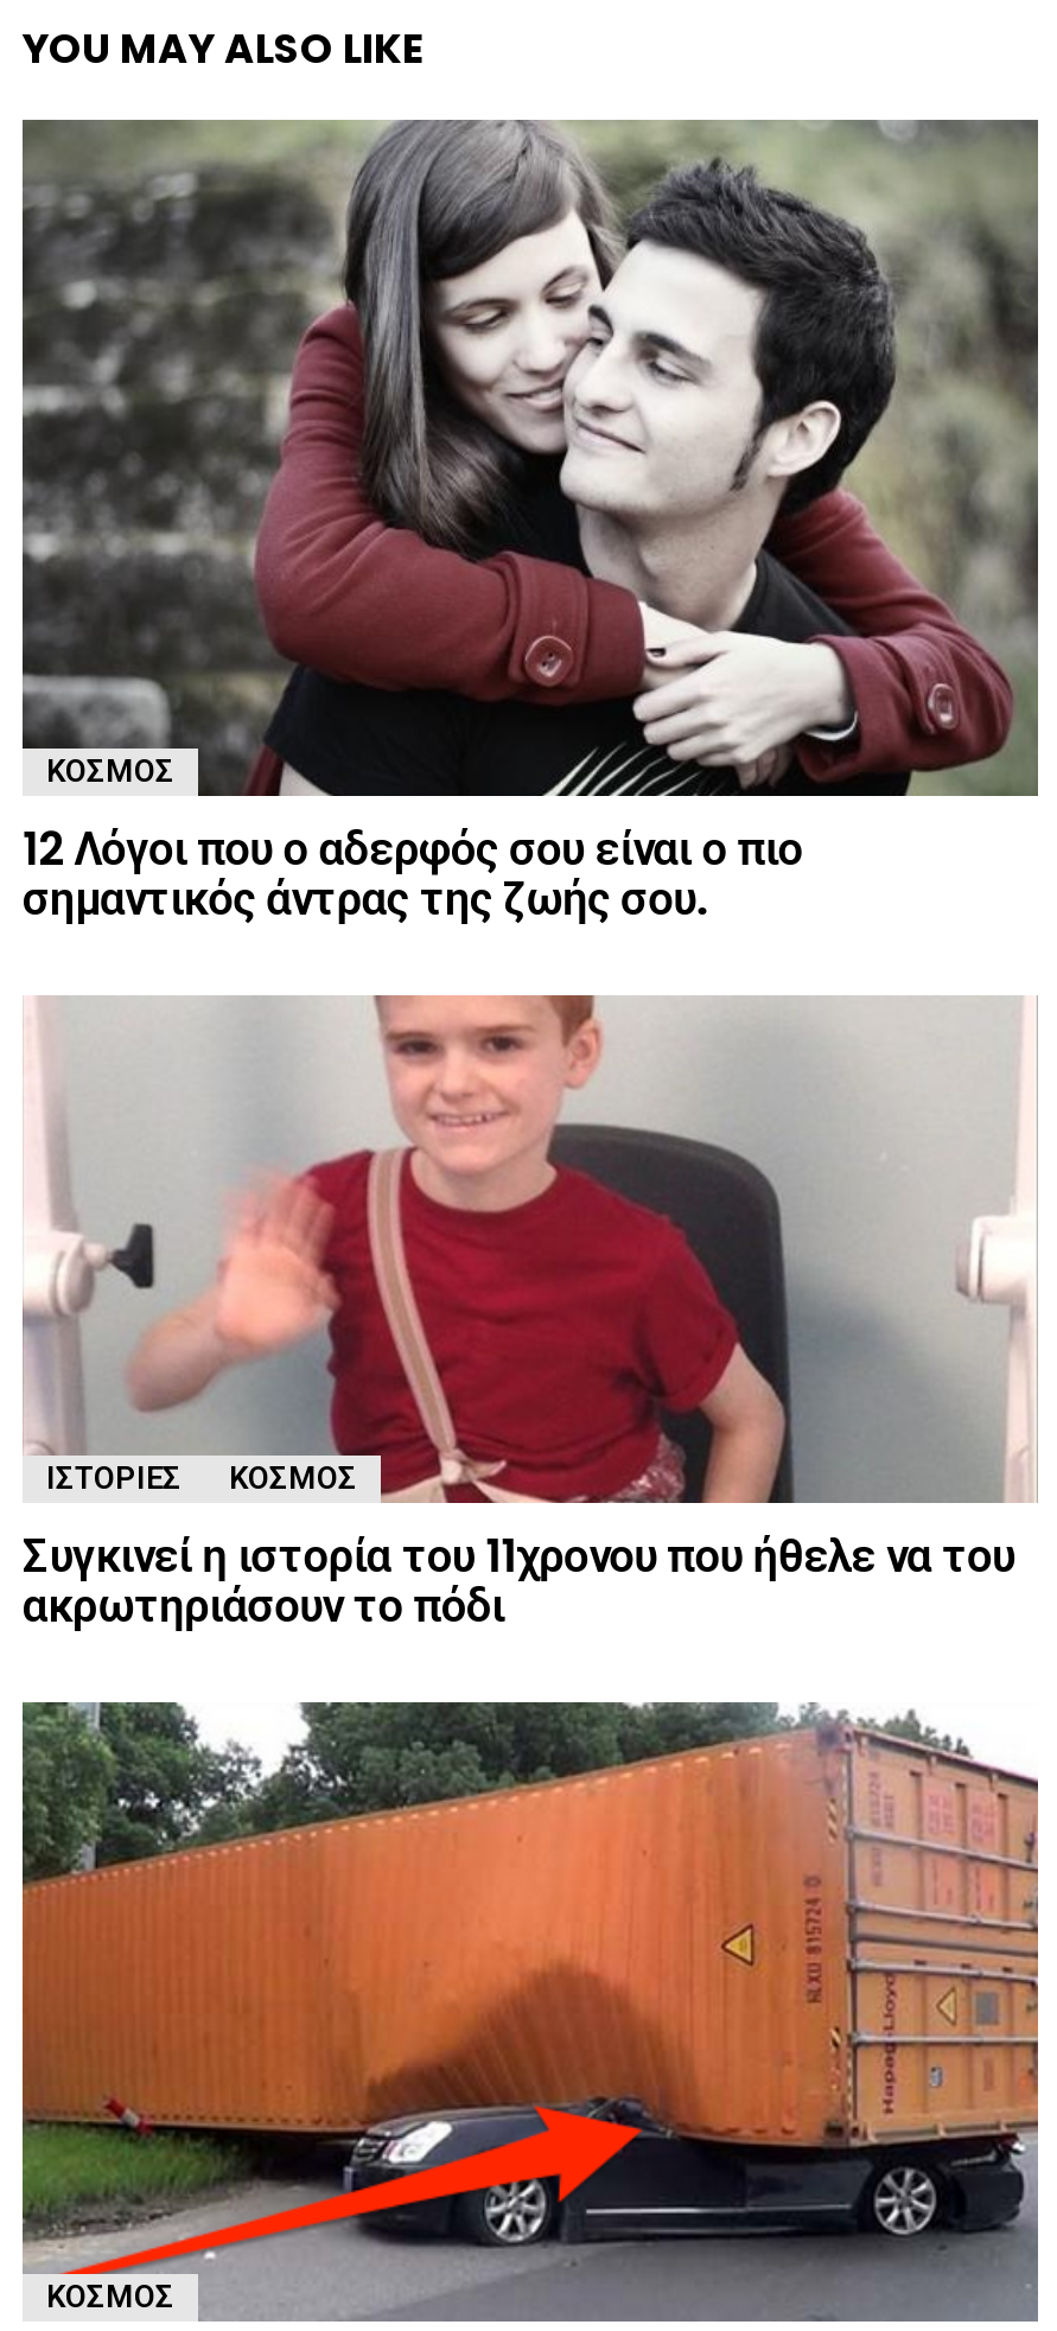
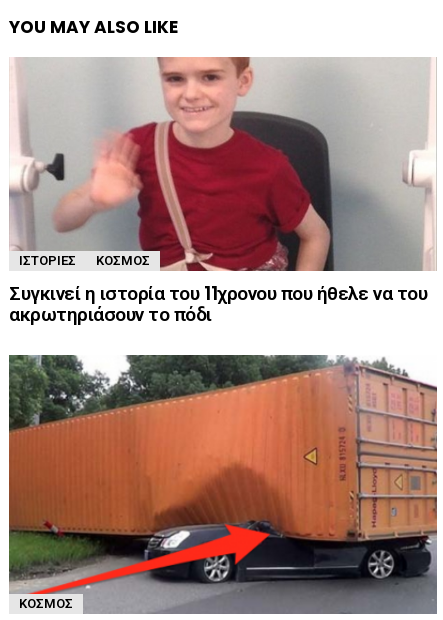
- [image]
- ΚΌΣΜΟΣ
- 12 Λόγοι που ο αδερφός σου είναι ο πιο
- σημαντικός άντρας της ζωής σου.
